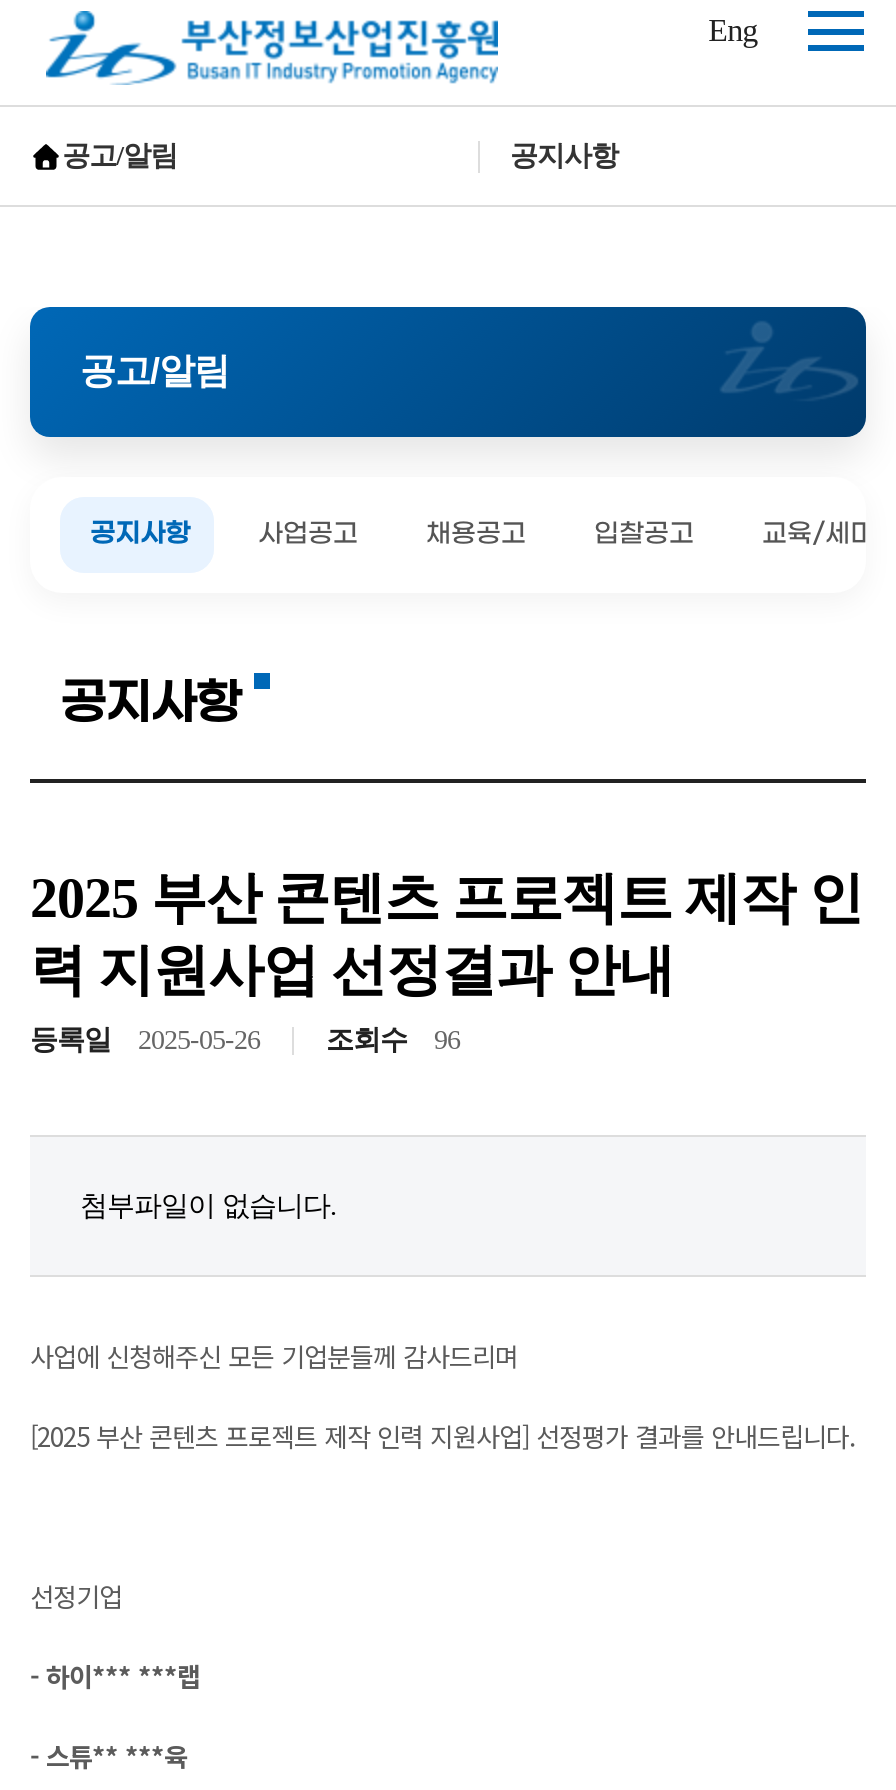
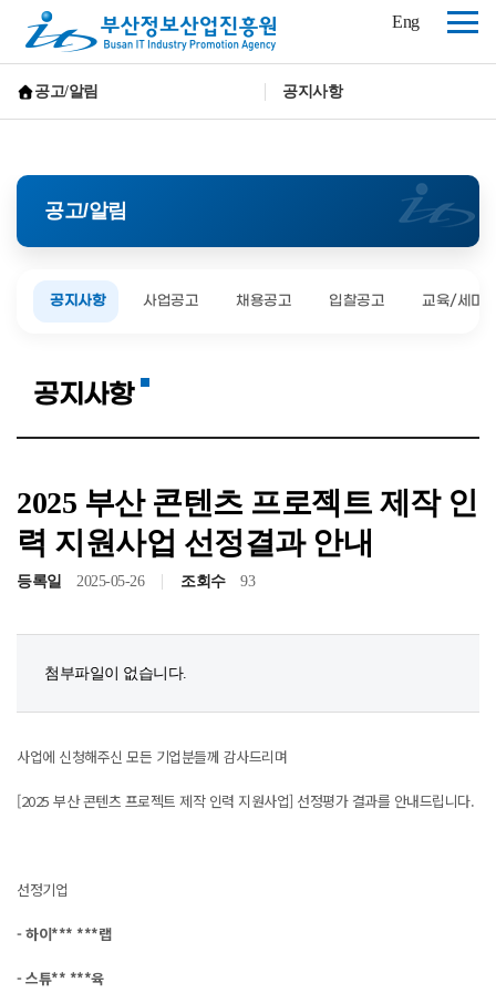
- 조회수 96
+ 조회수 93
